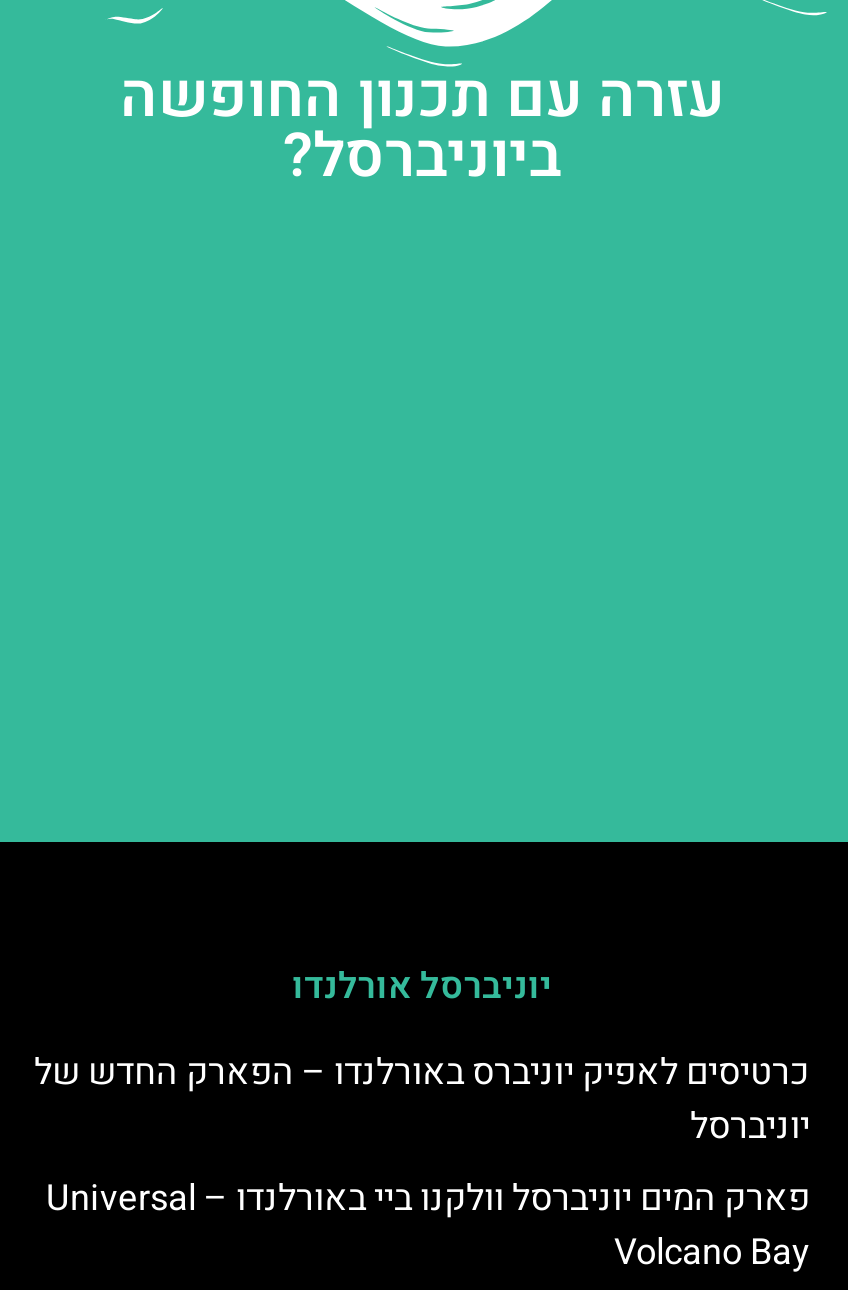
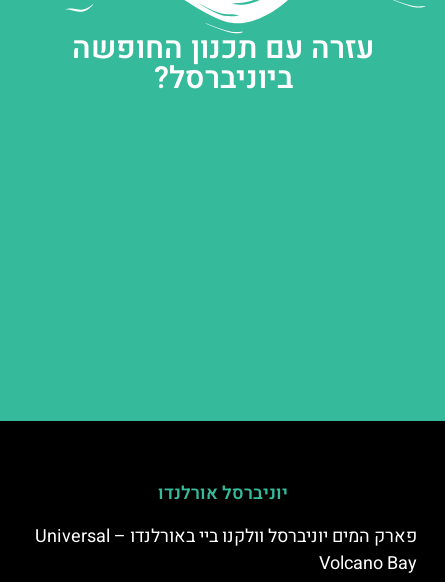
- כרטיסים לאפיק יוניברס באורלנדו – הפארק החדש של
- יוניברסל
